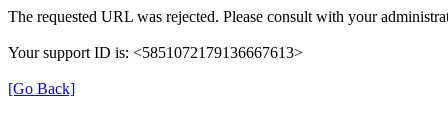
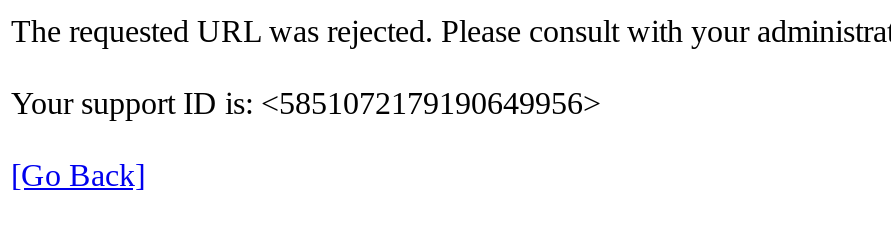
- Your support ID is: <5851072179136667613>
+ Your support ID is: <5851072179190649956>
